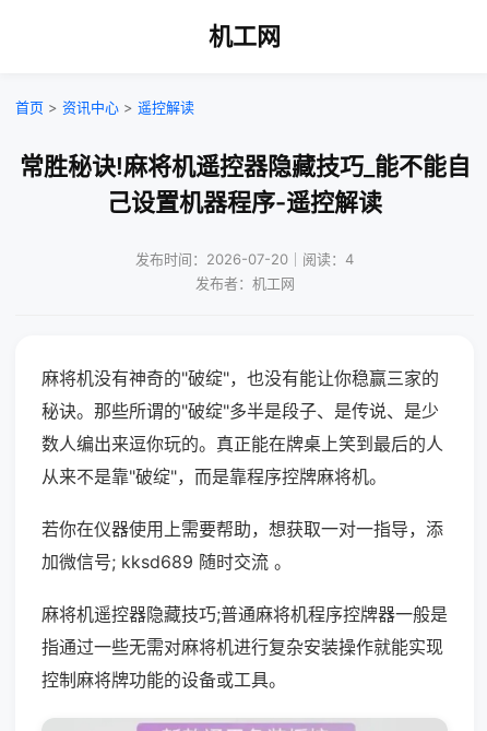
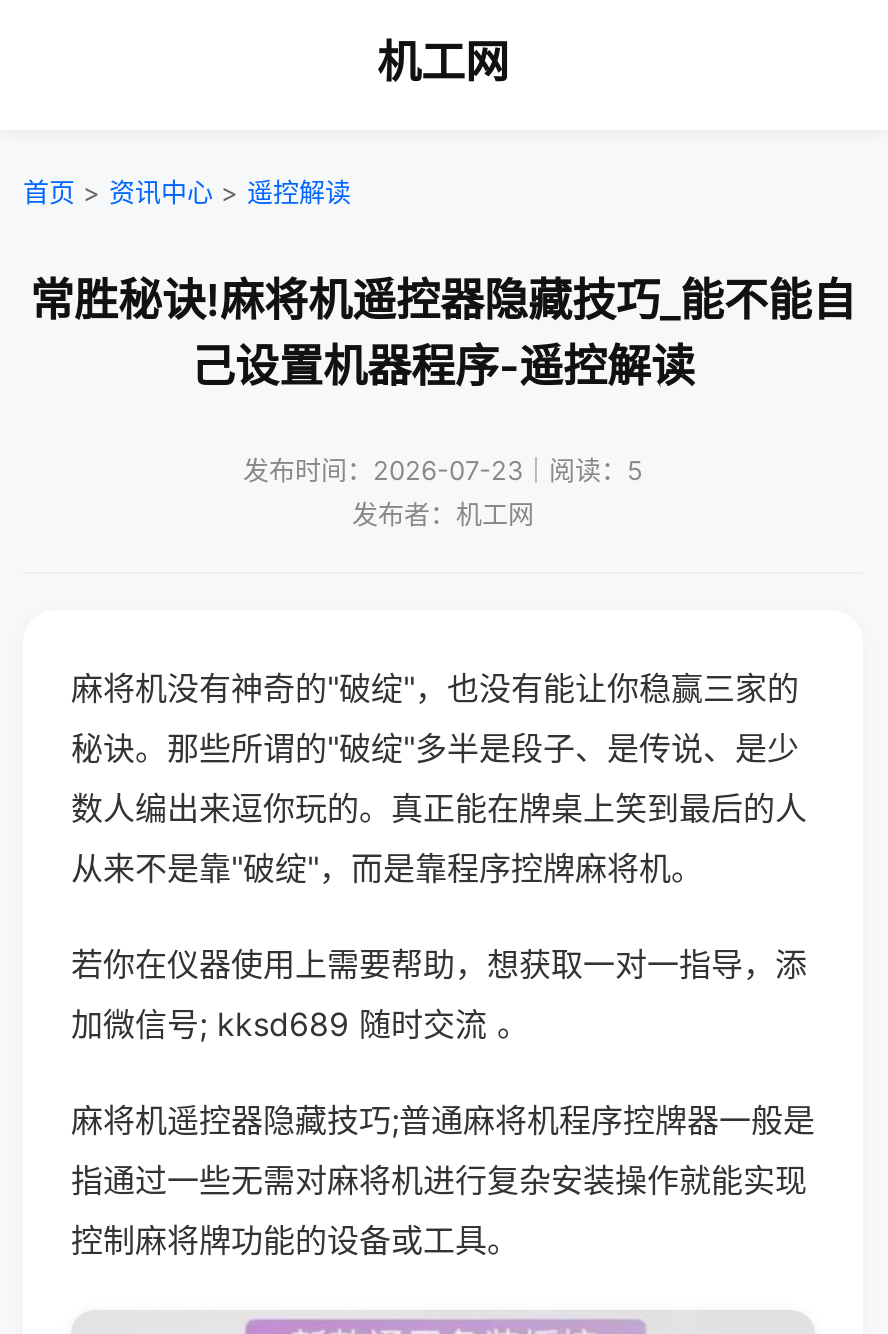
- 发布时间：2026-07-20｜阅读：4
+ 发布时间：2026-07-23｜阅读：5
